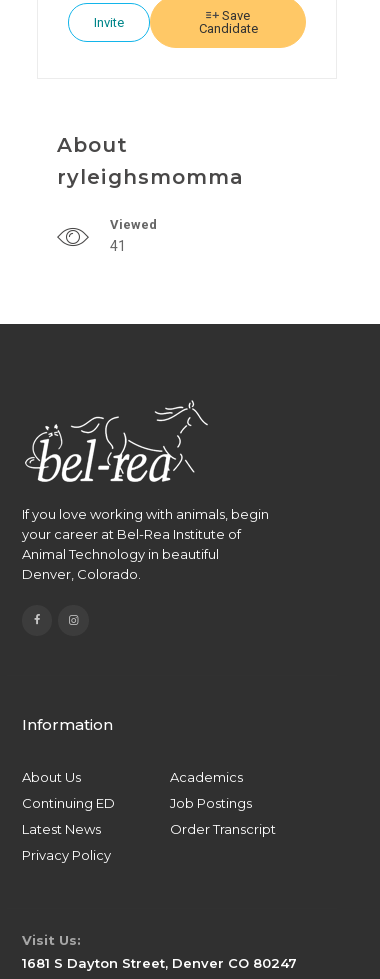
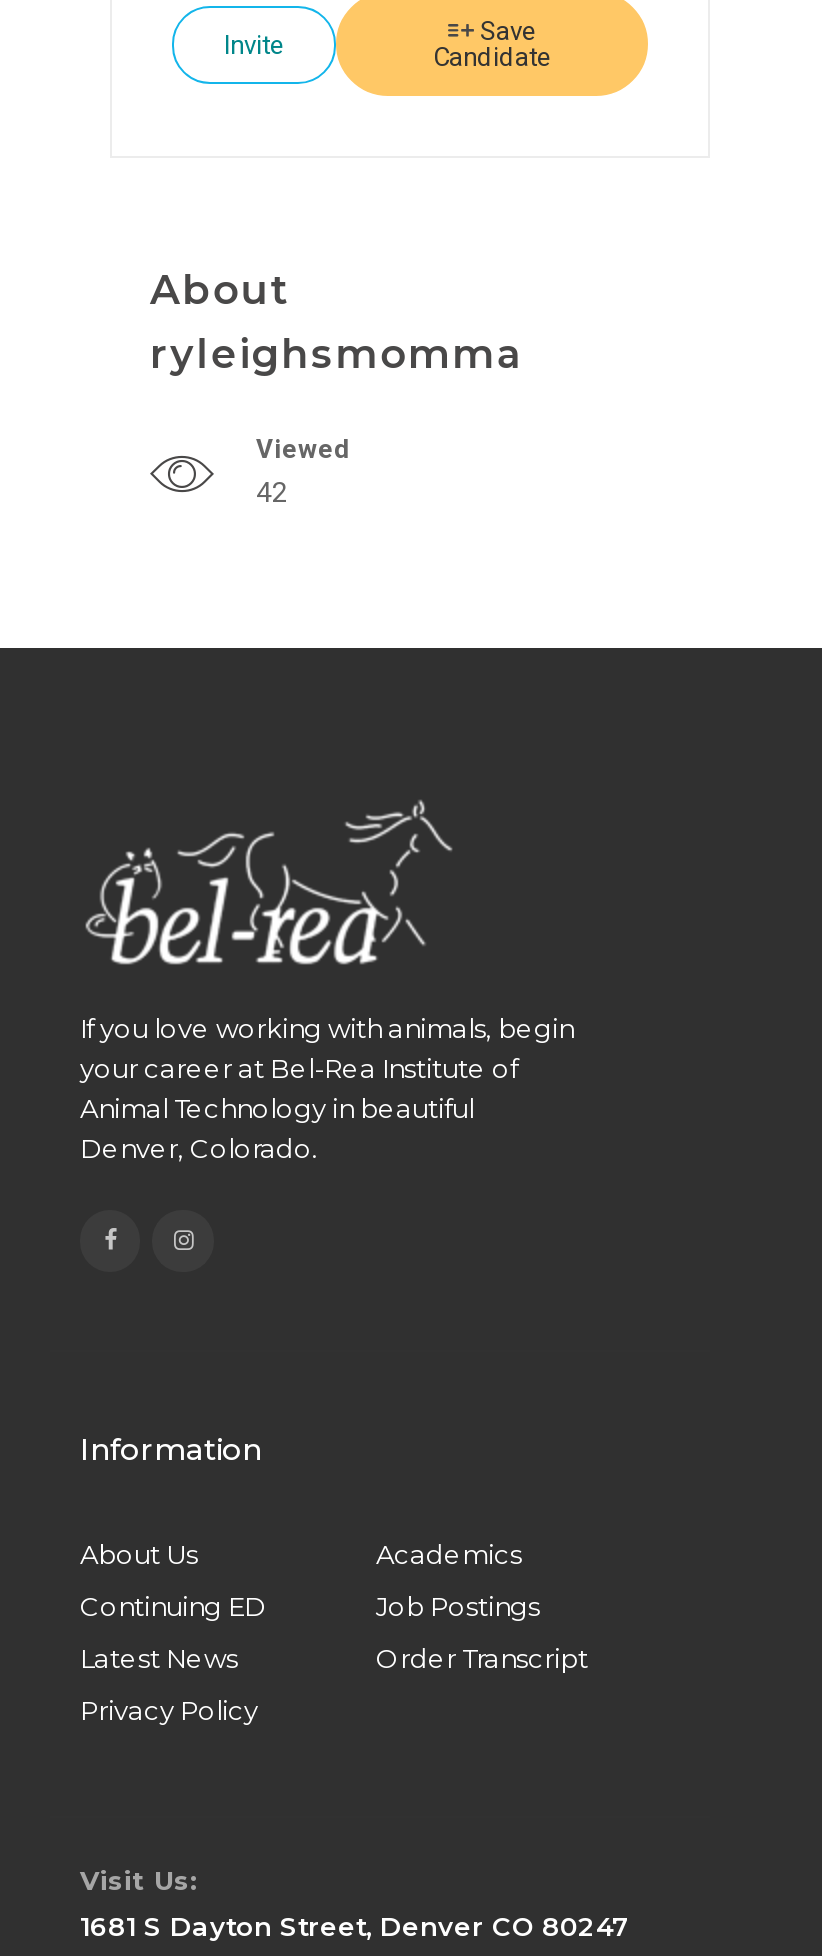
- 41
+ 42
